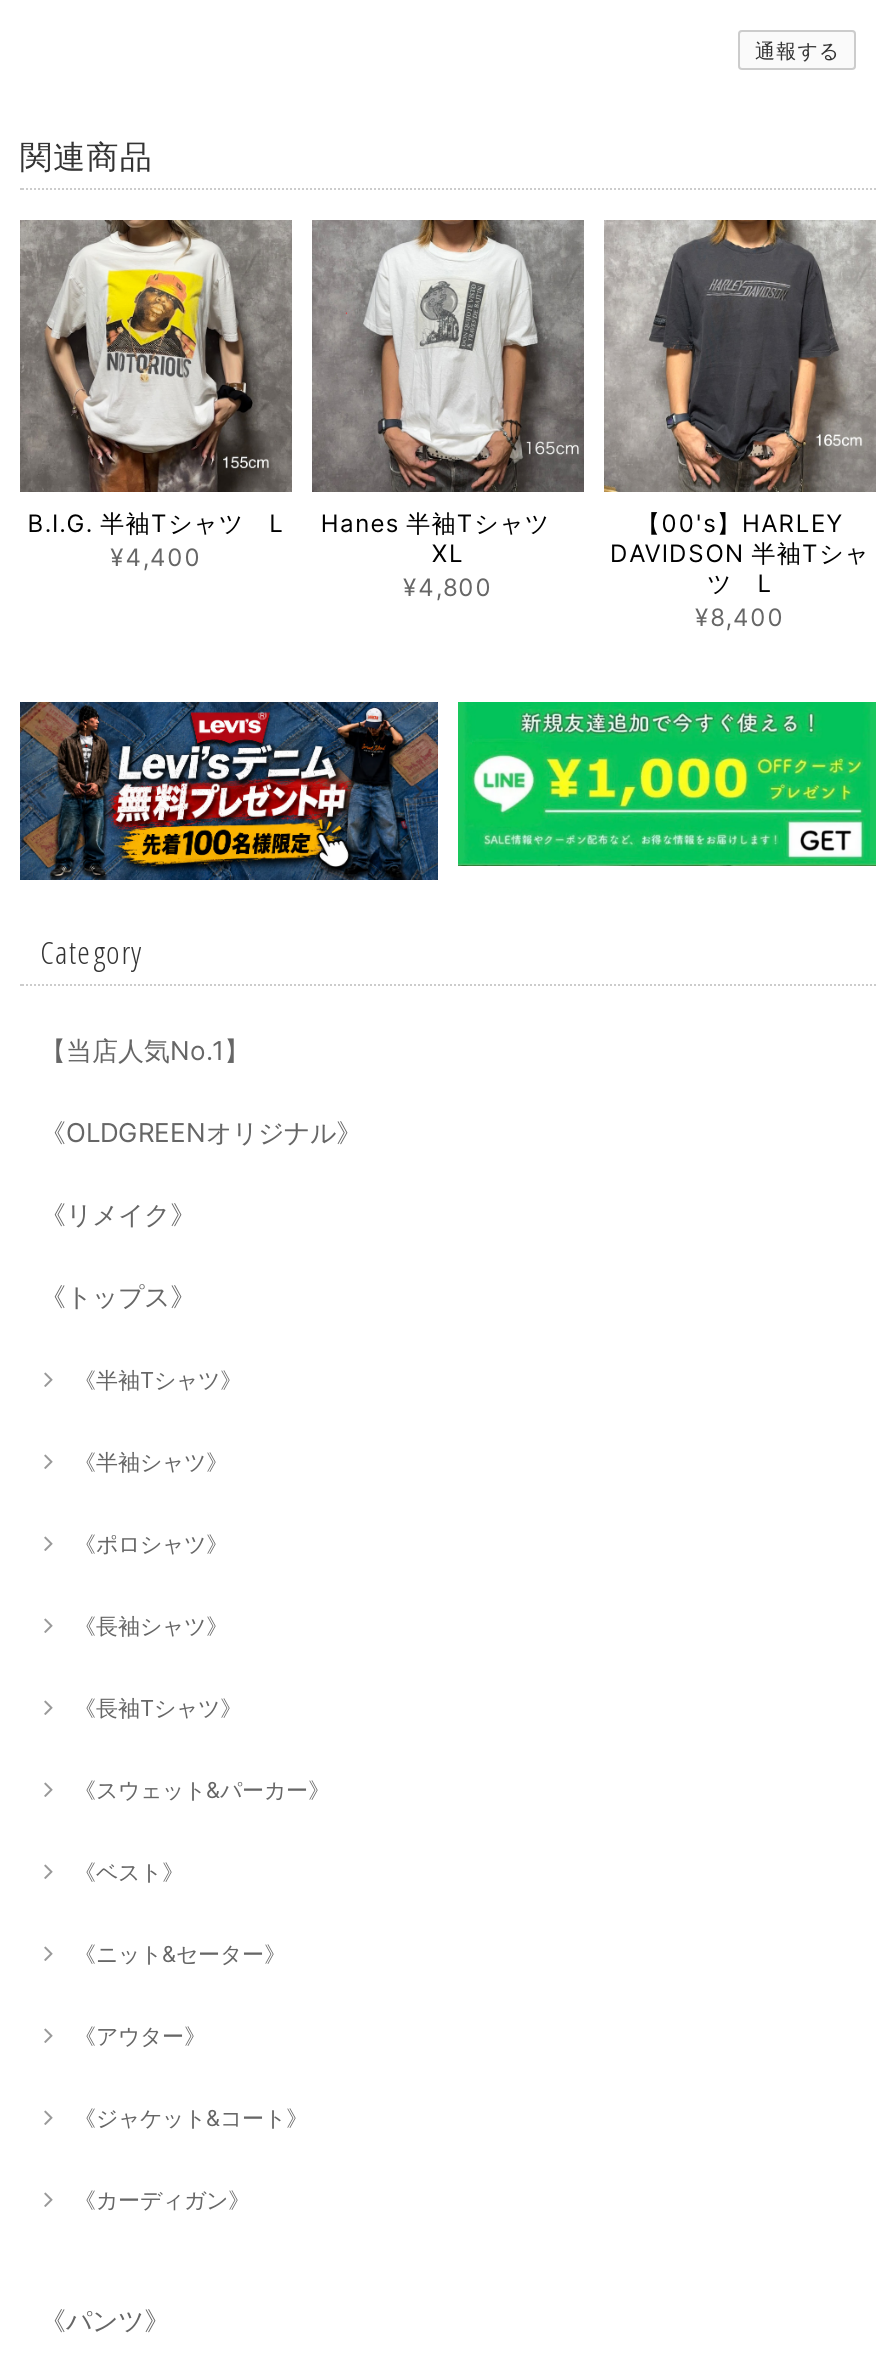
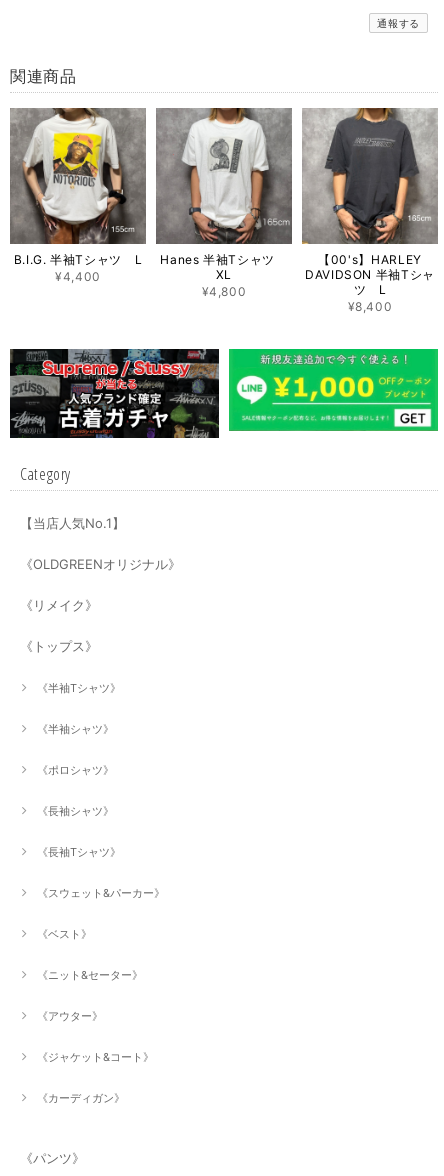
- [image]
+ [image]
